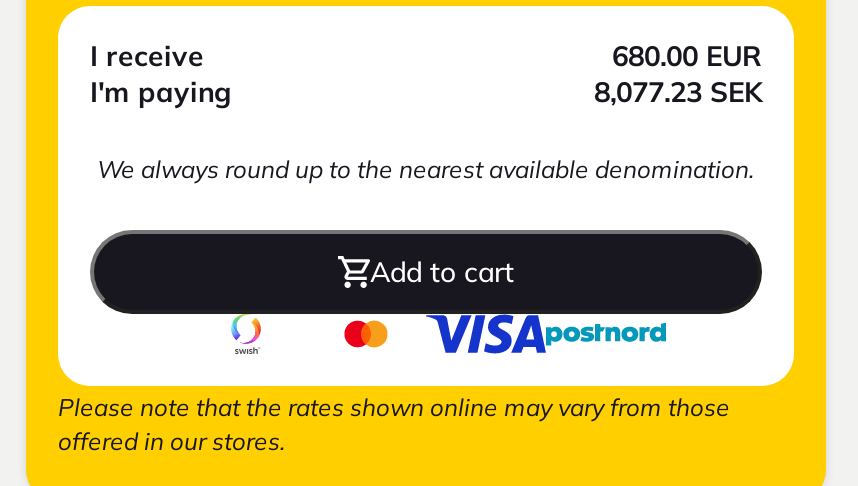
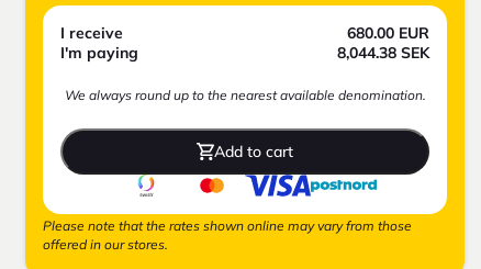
- 8,077.23 SEK
+ 8,044.38 SEK
